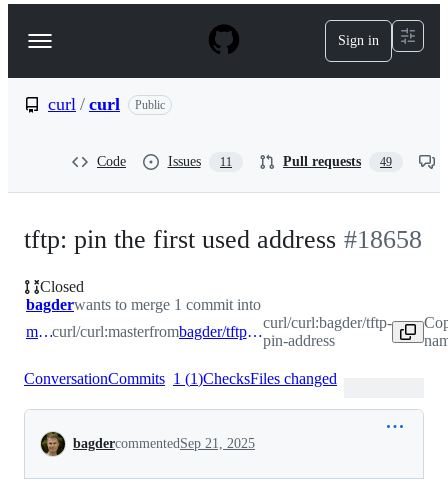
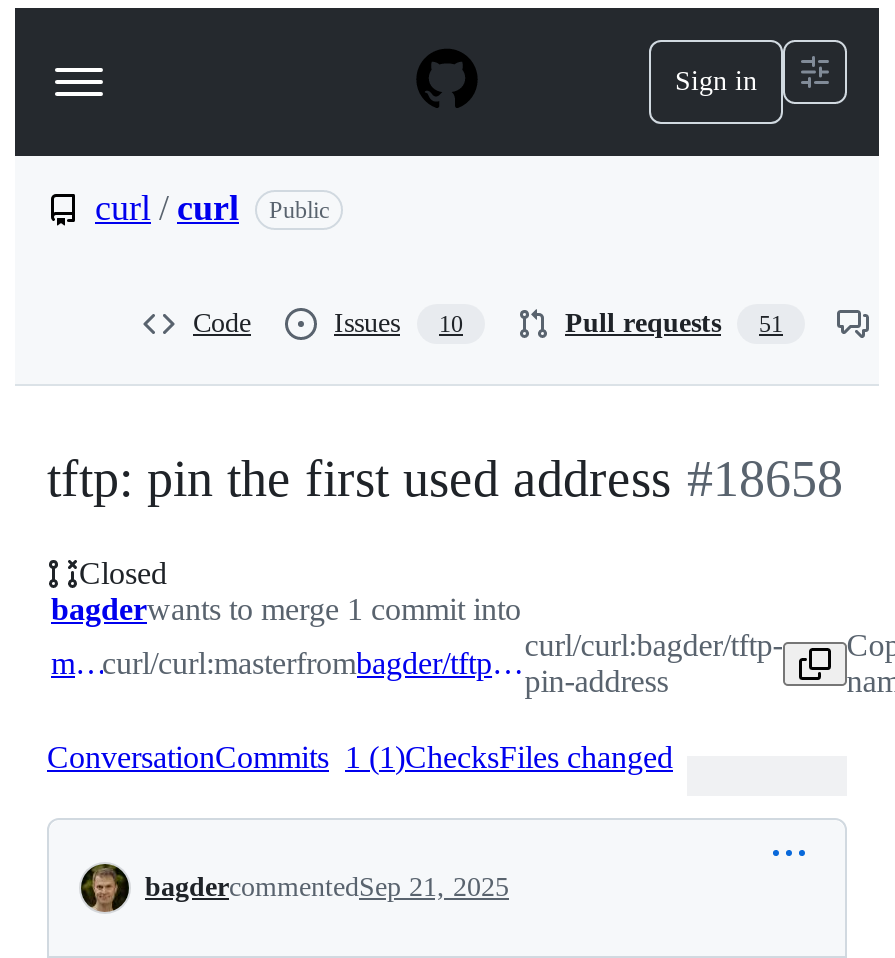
- Issues 11
+ Issues 10

- Pull requests 49
+ Pull requests 51
